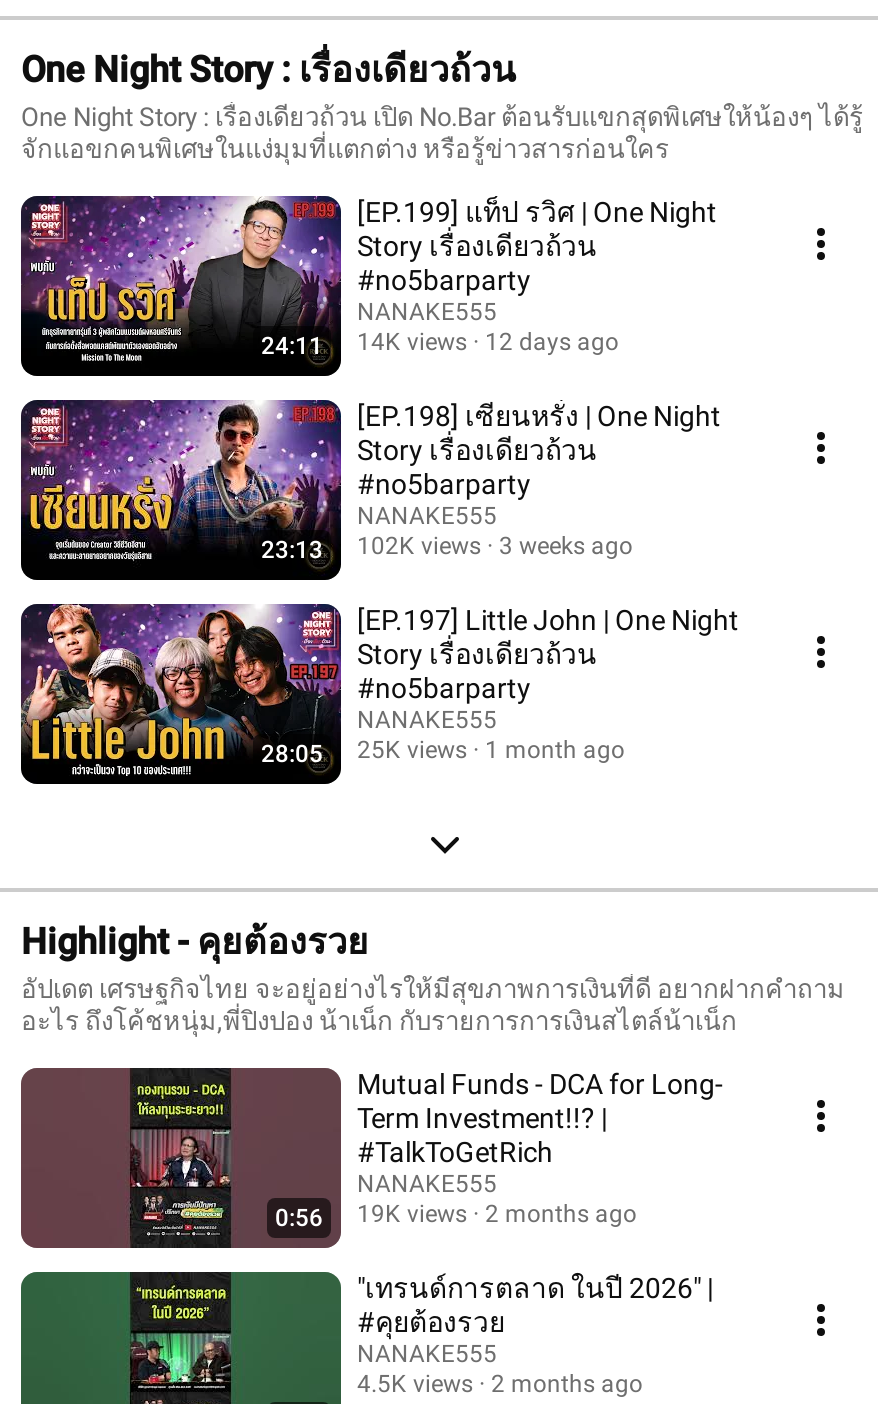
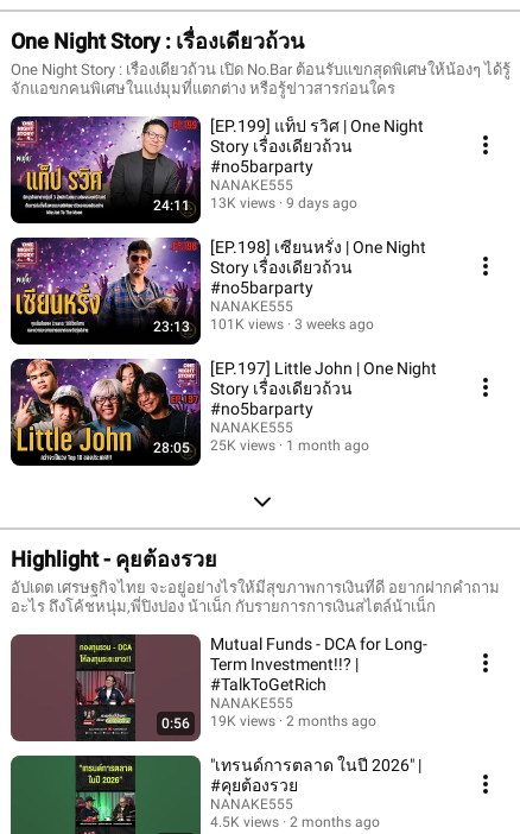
- 14K views
+ 13K views

- 12 days ago
+ 9 days ago

- 23:13 102K views 3 weeks ago
+ 23:13 101K views 3 weeks ago
